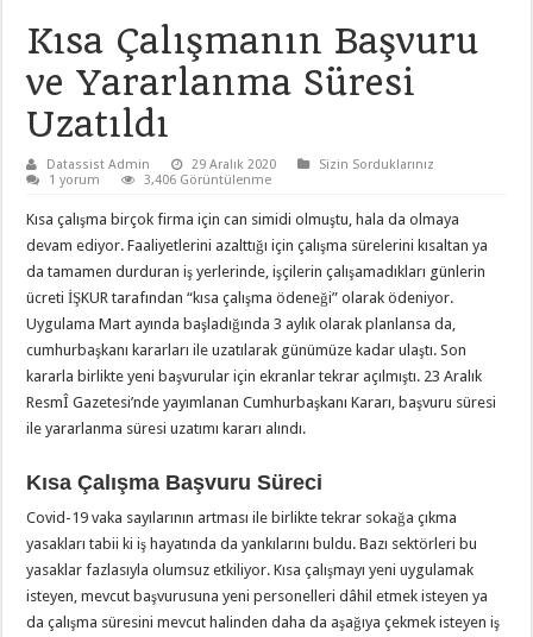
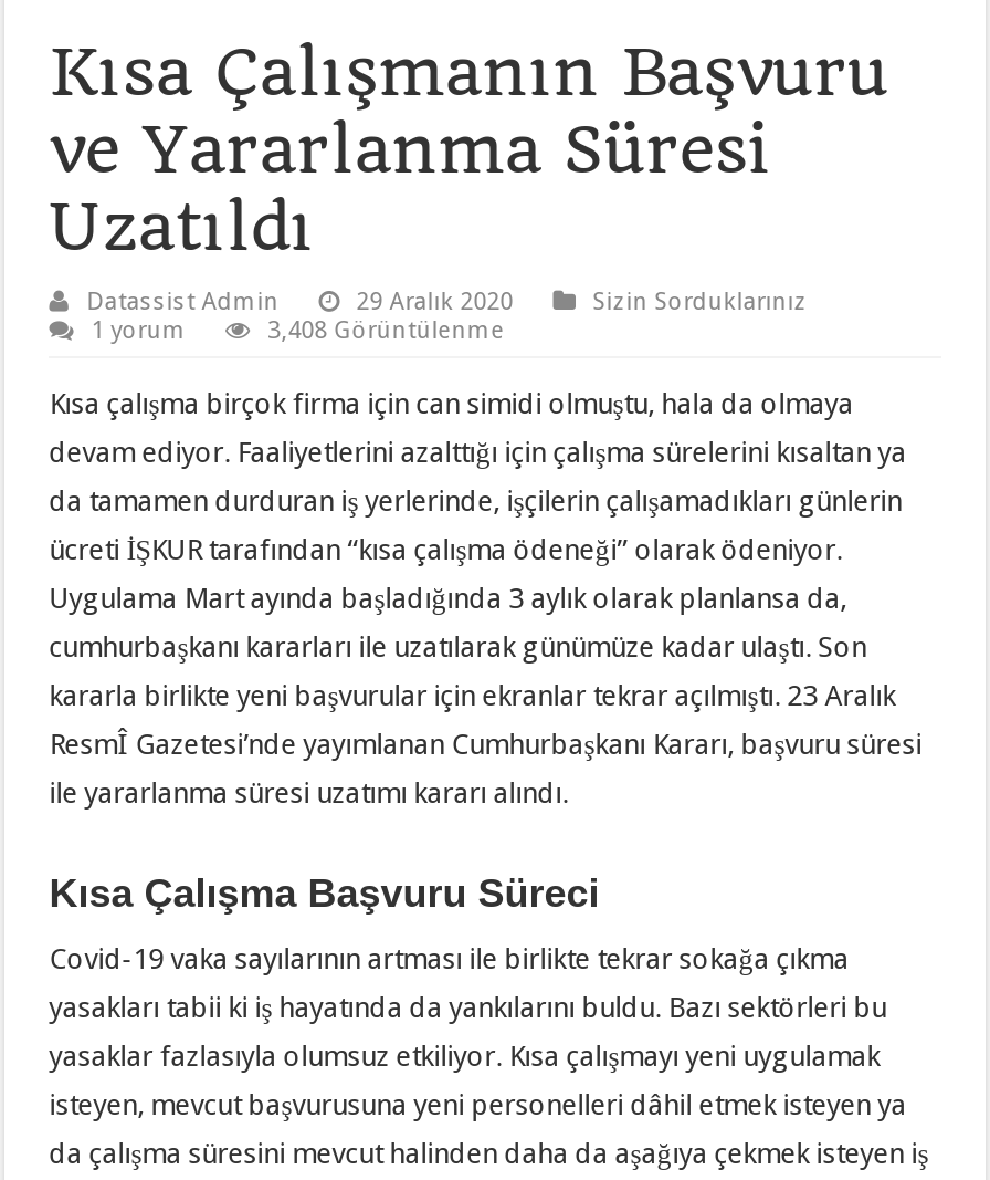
- 3,406 Görüntülenme
+ 3,408 Görüntülenme
